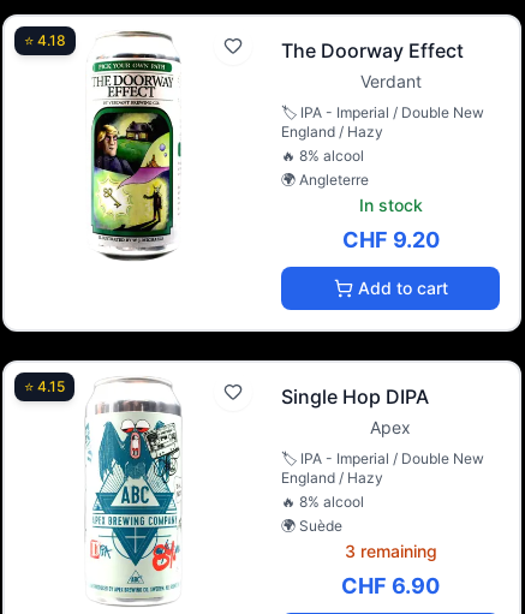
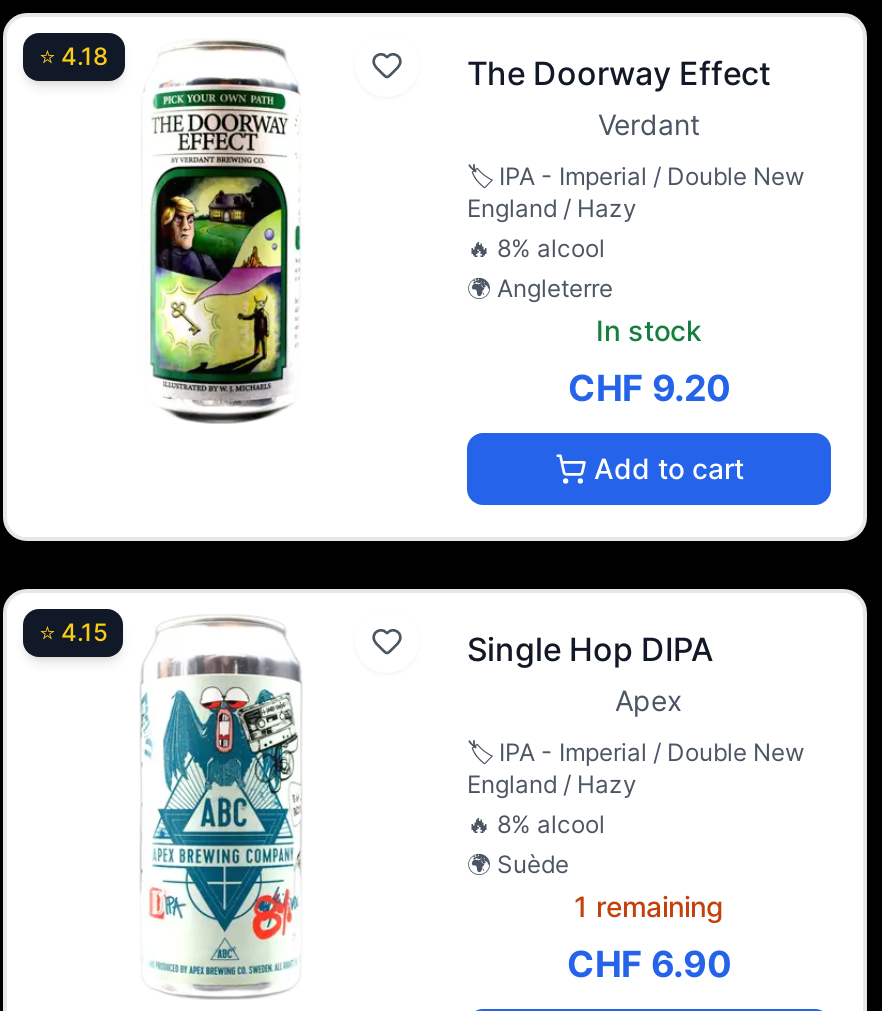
- 3 remaining
+ 1 remaining
